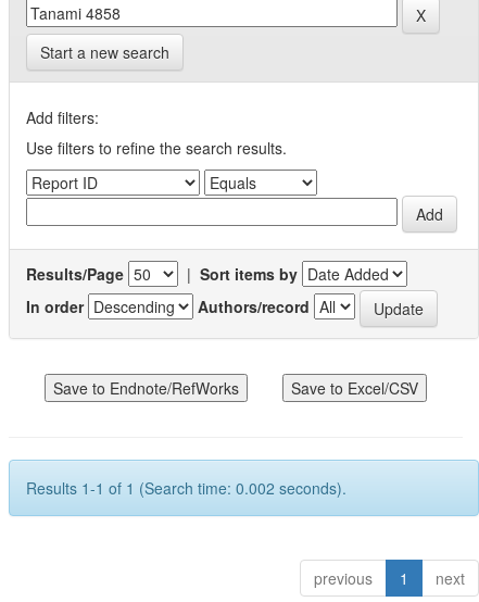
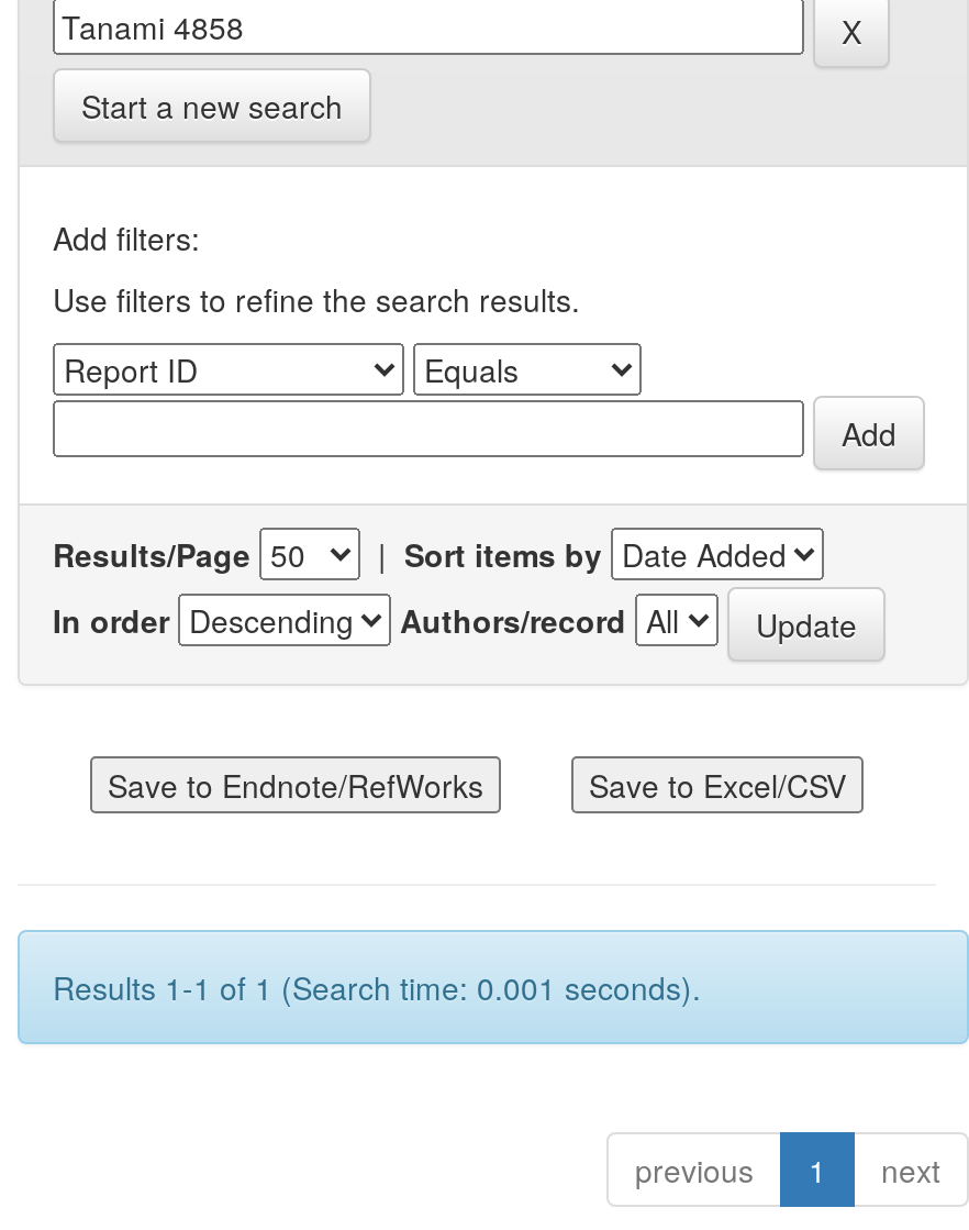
- Results 1-1 of 1 (Search time: 0.002 seconds).
+ Results 1-1 of 1 (Search time: 0.001 seconds).
